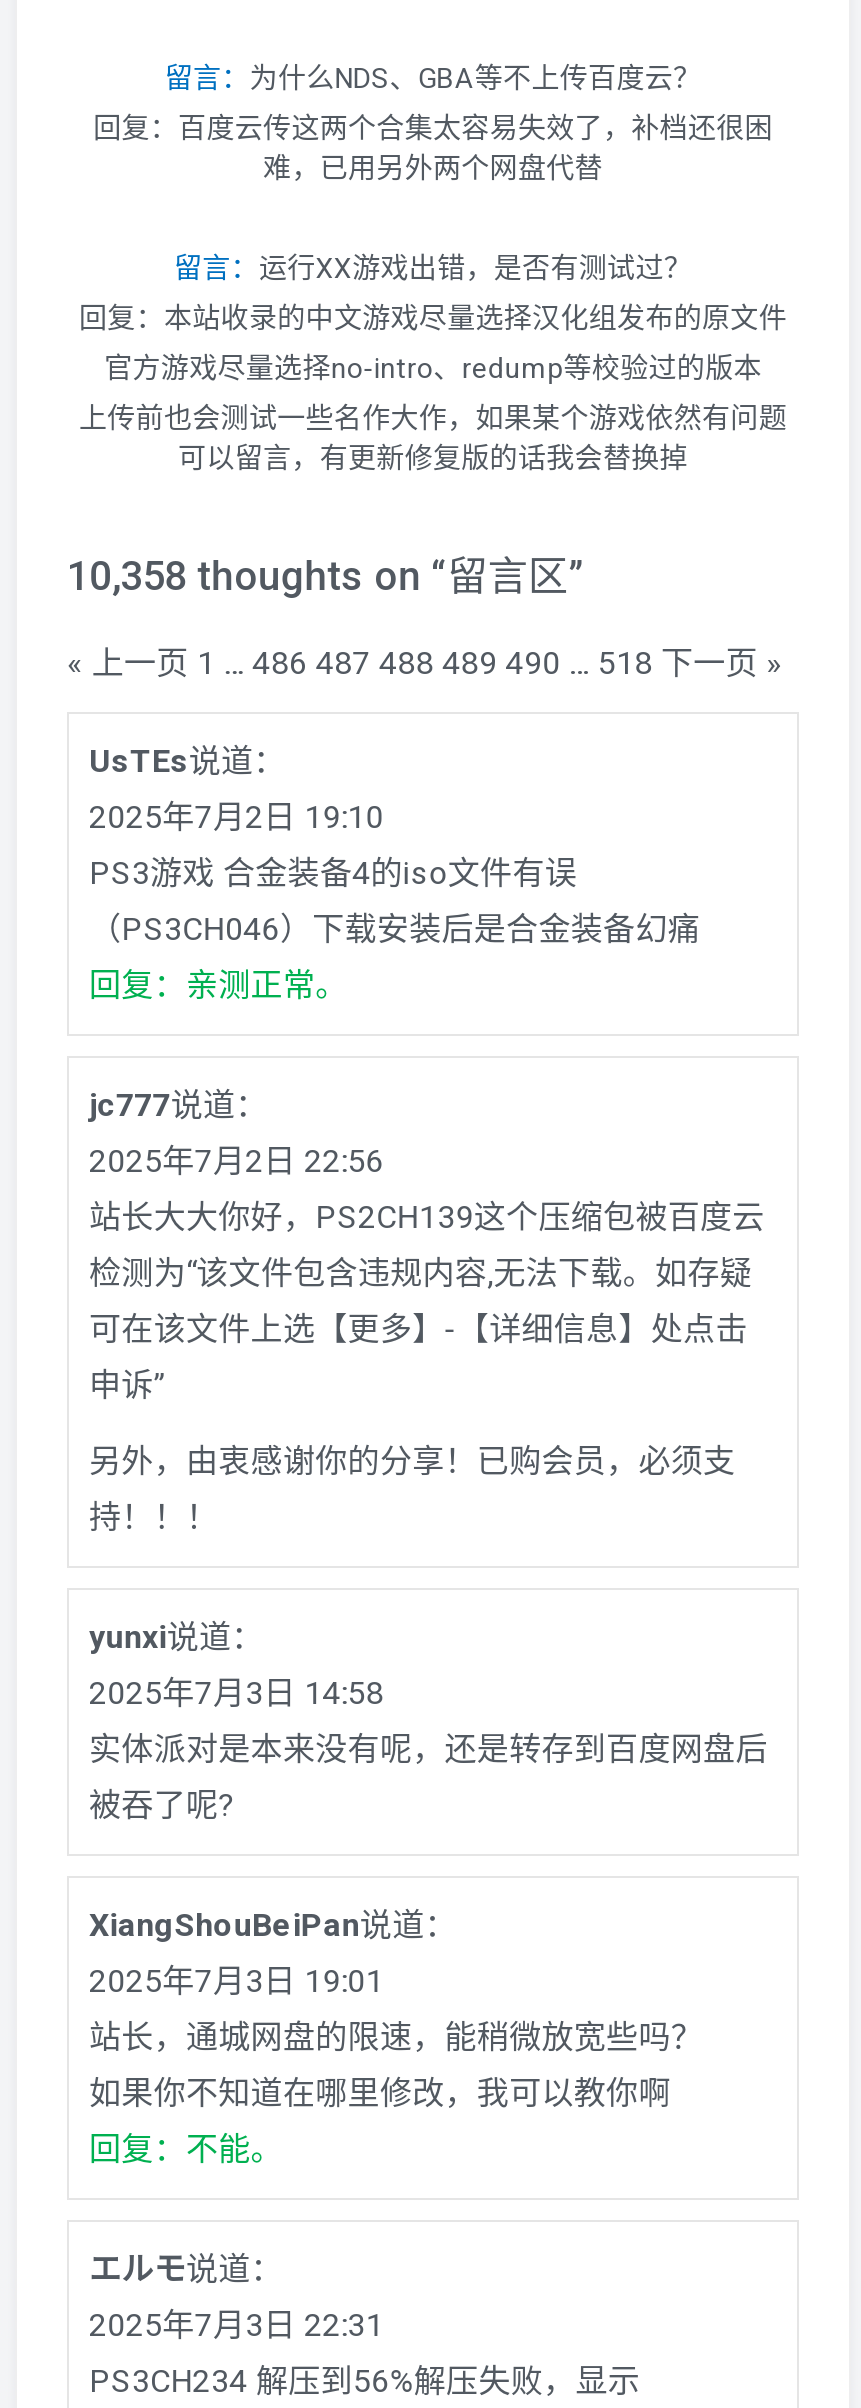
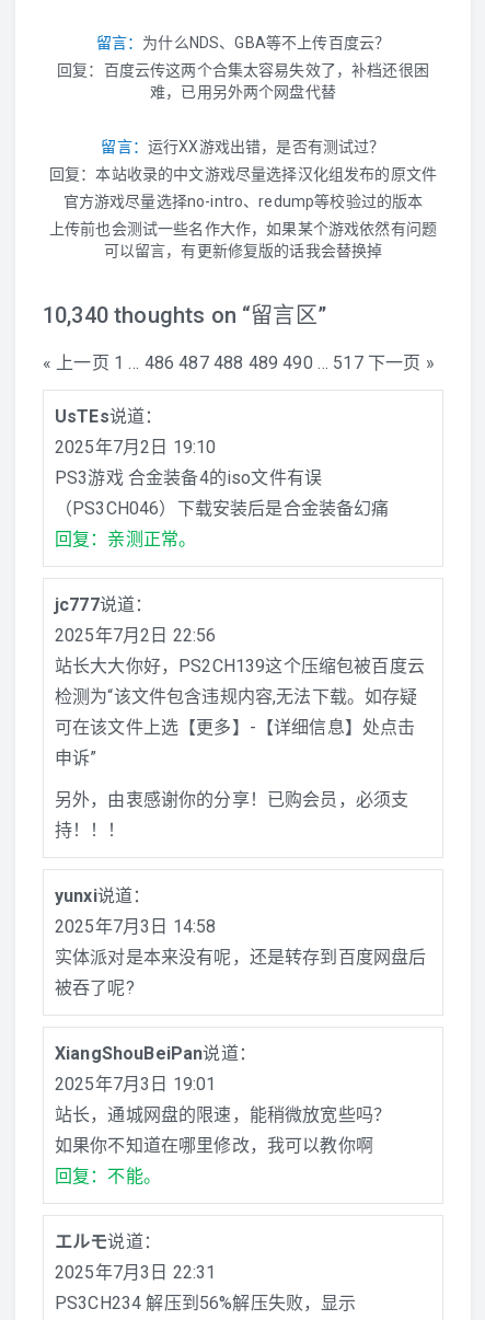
- 10,358 thoughts on “留言区”
+ 10,340 thoughts on “留言区”

- « 上一页 1 … 486 487 488 489 490 … 518 下一页 »
+ « 上一页 1 … 486 487 488 489 490 … 517 下一页 »
